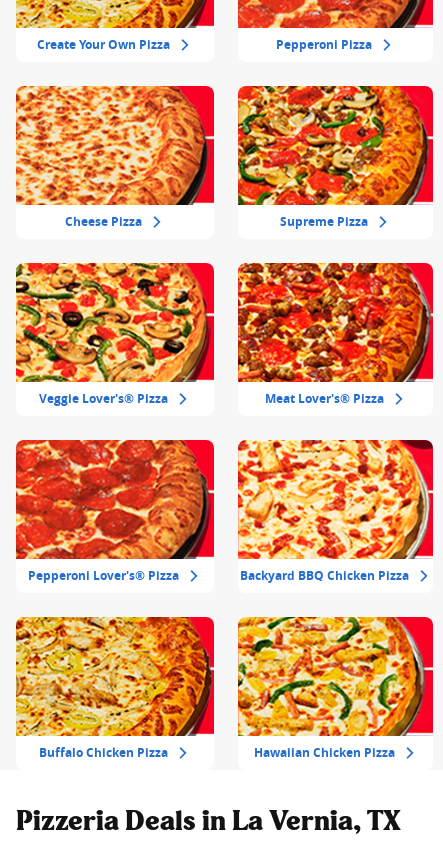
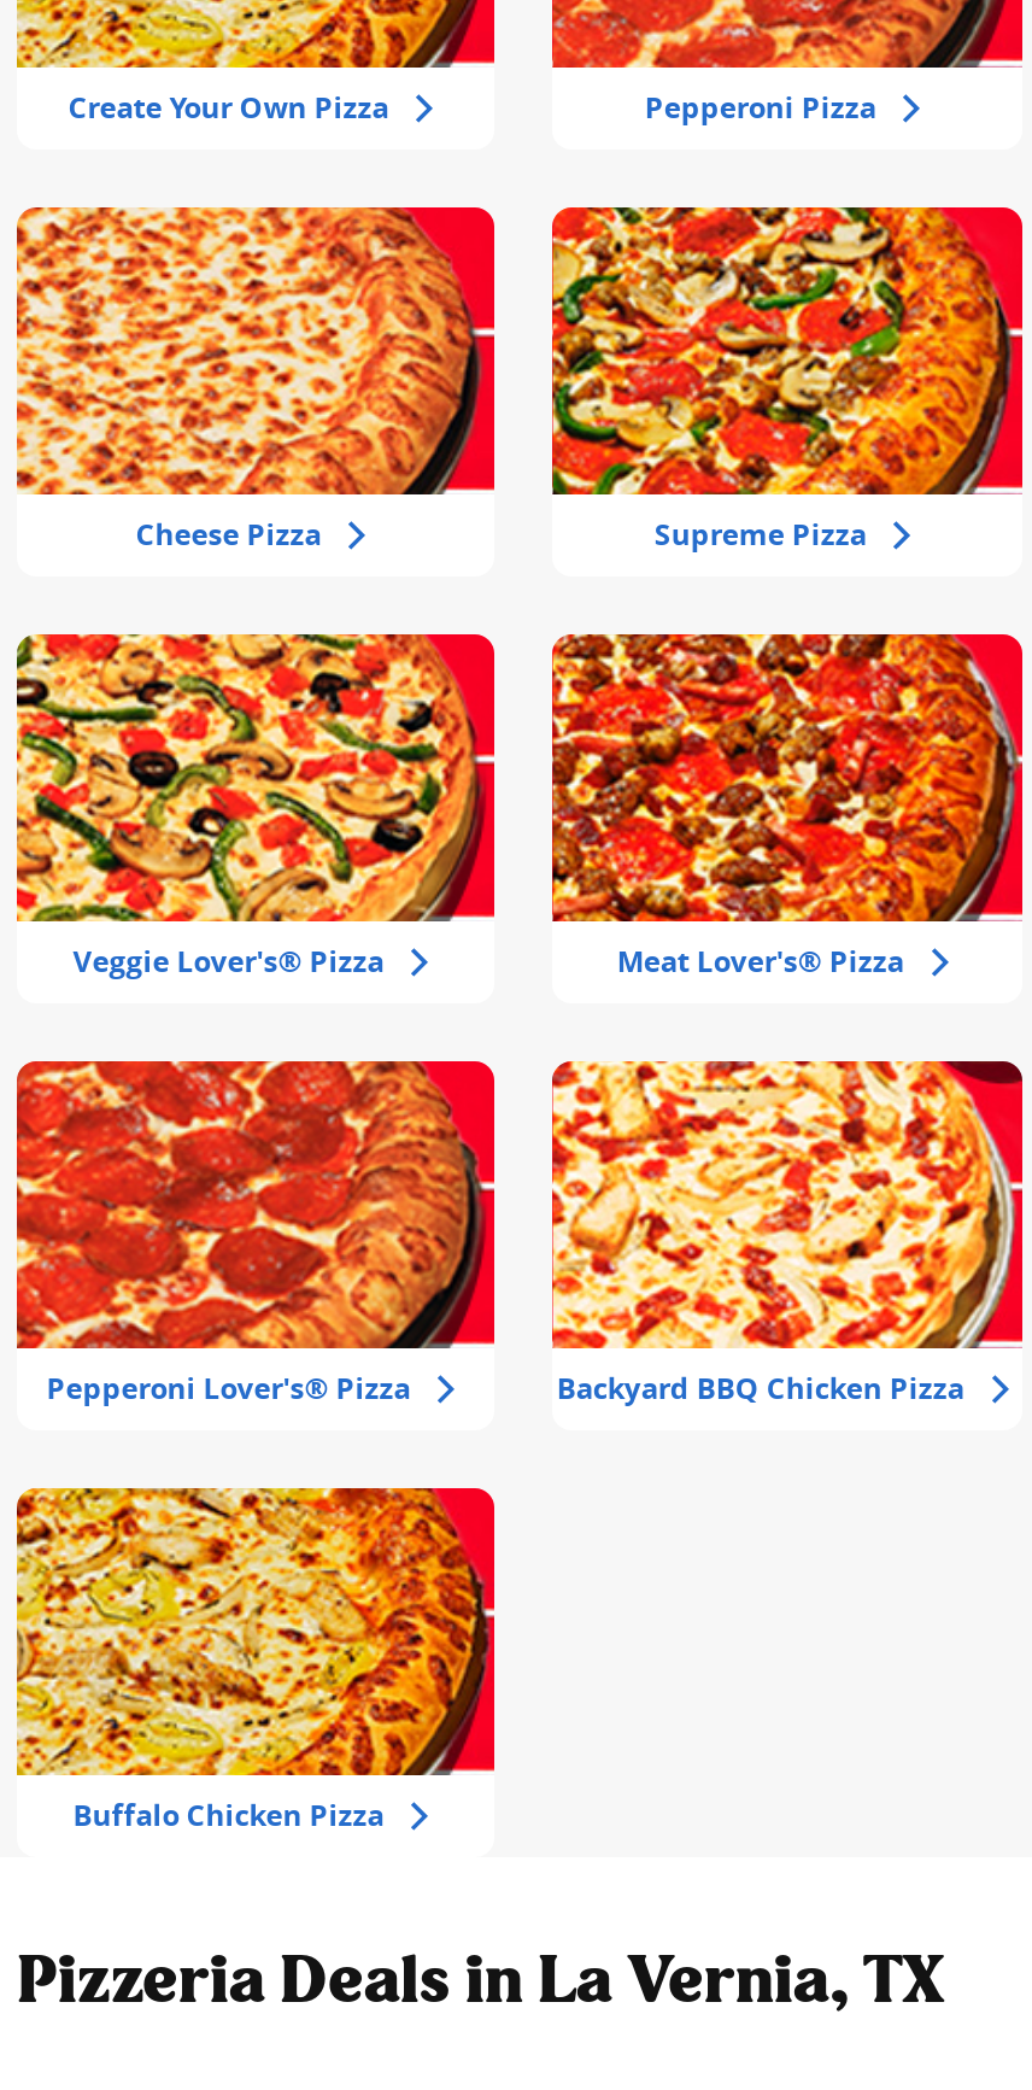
- [image]
- Hawaiian Chicken Pizza
